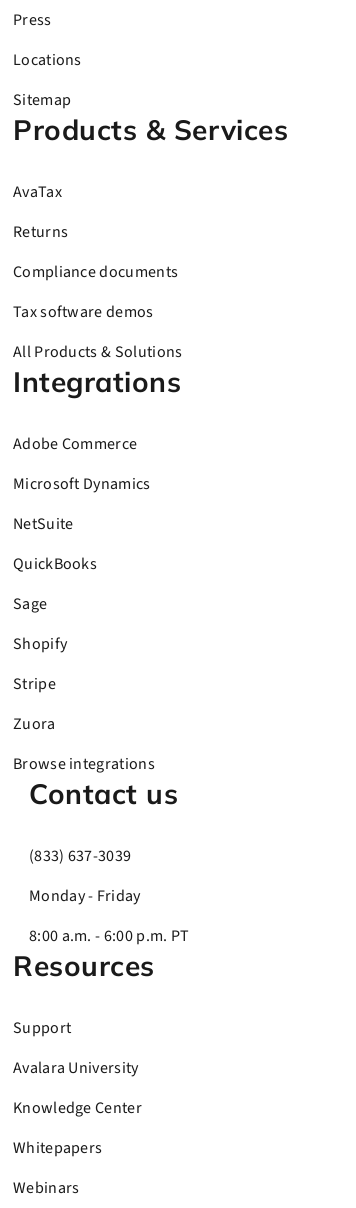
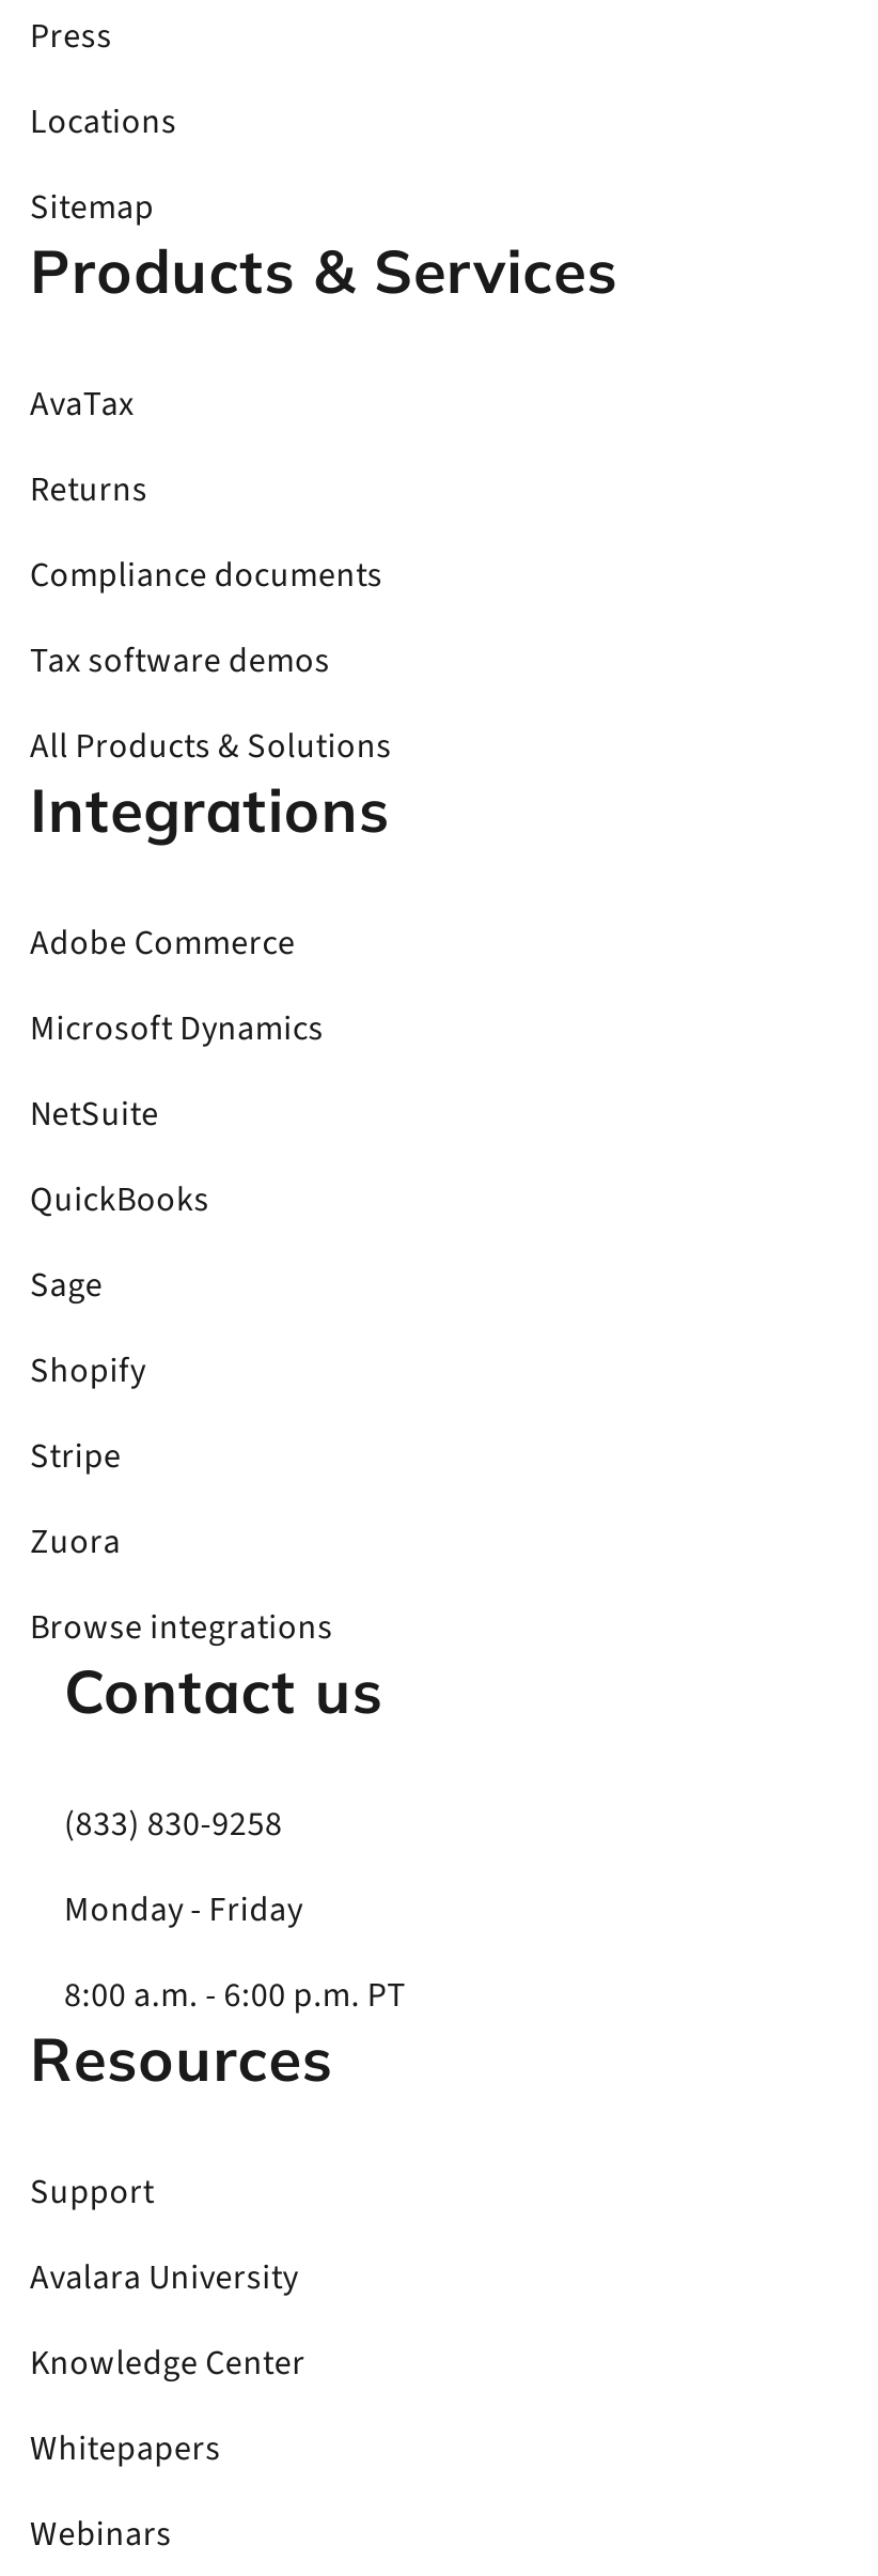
- (833) 637-3039
+ (833) 830-9258
